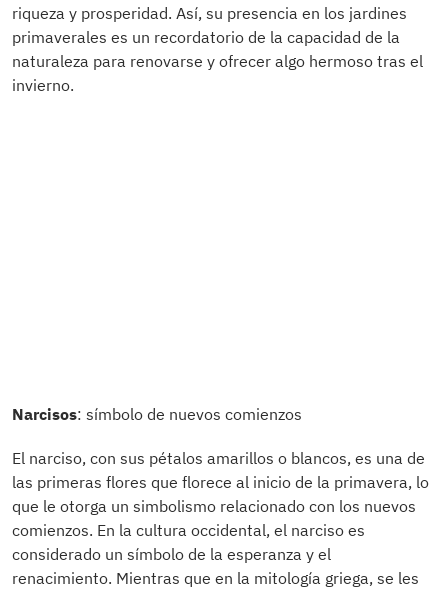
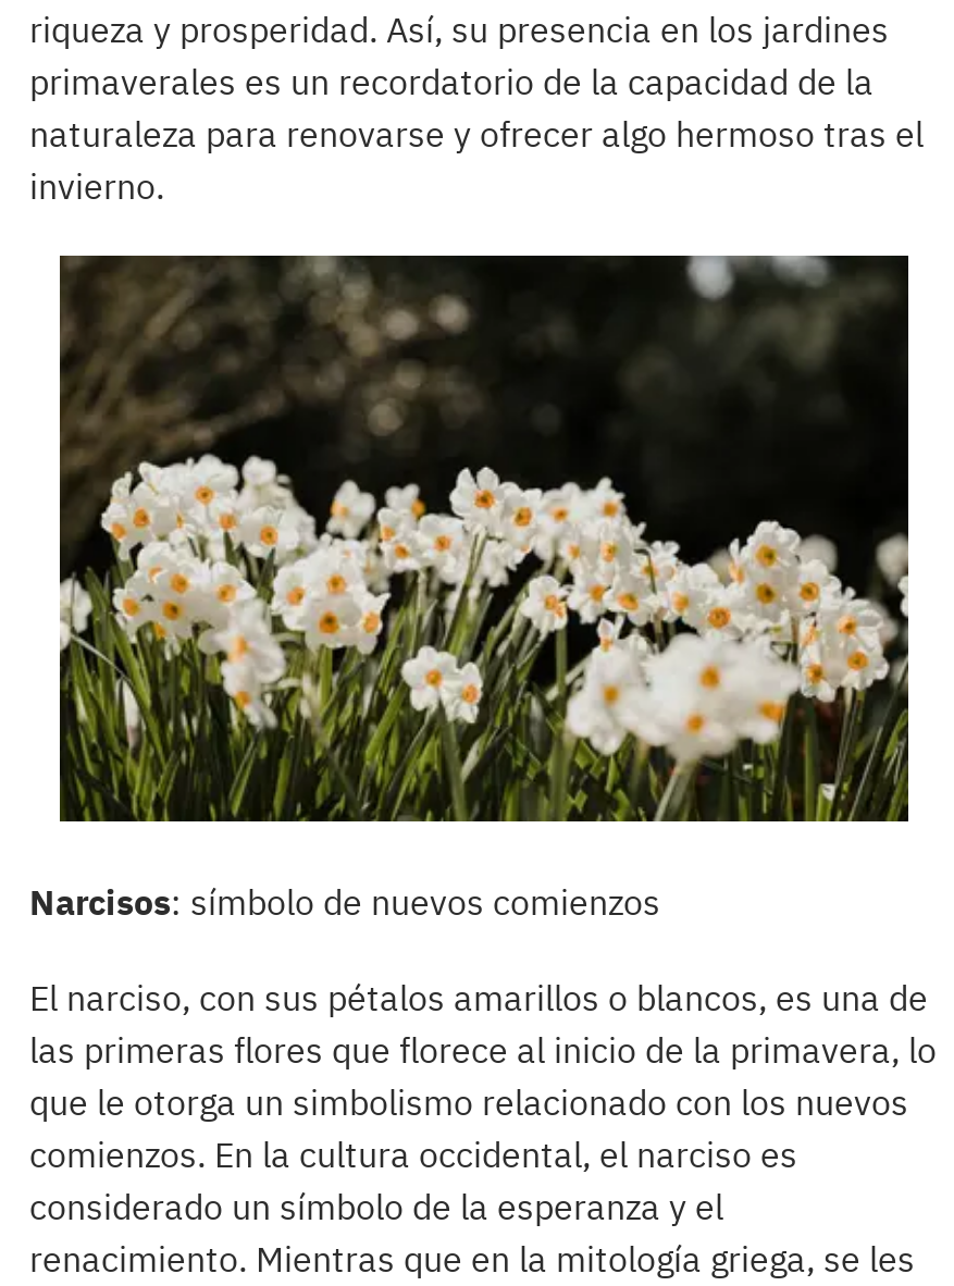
+ [image]
